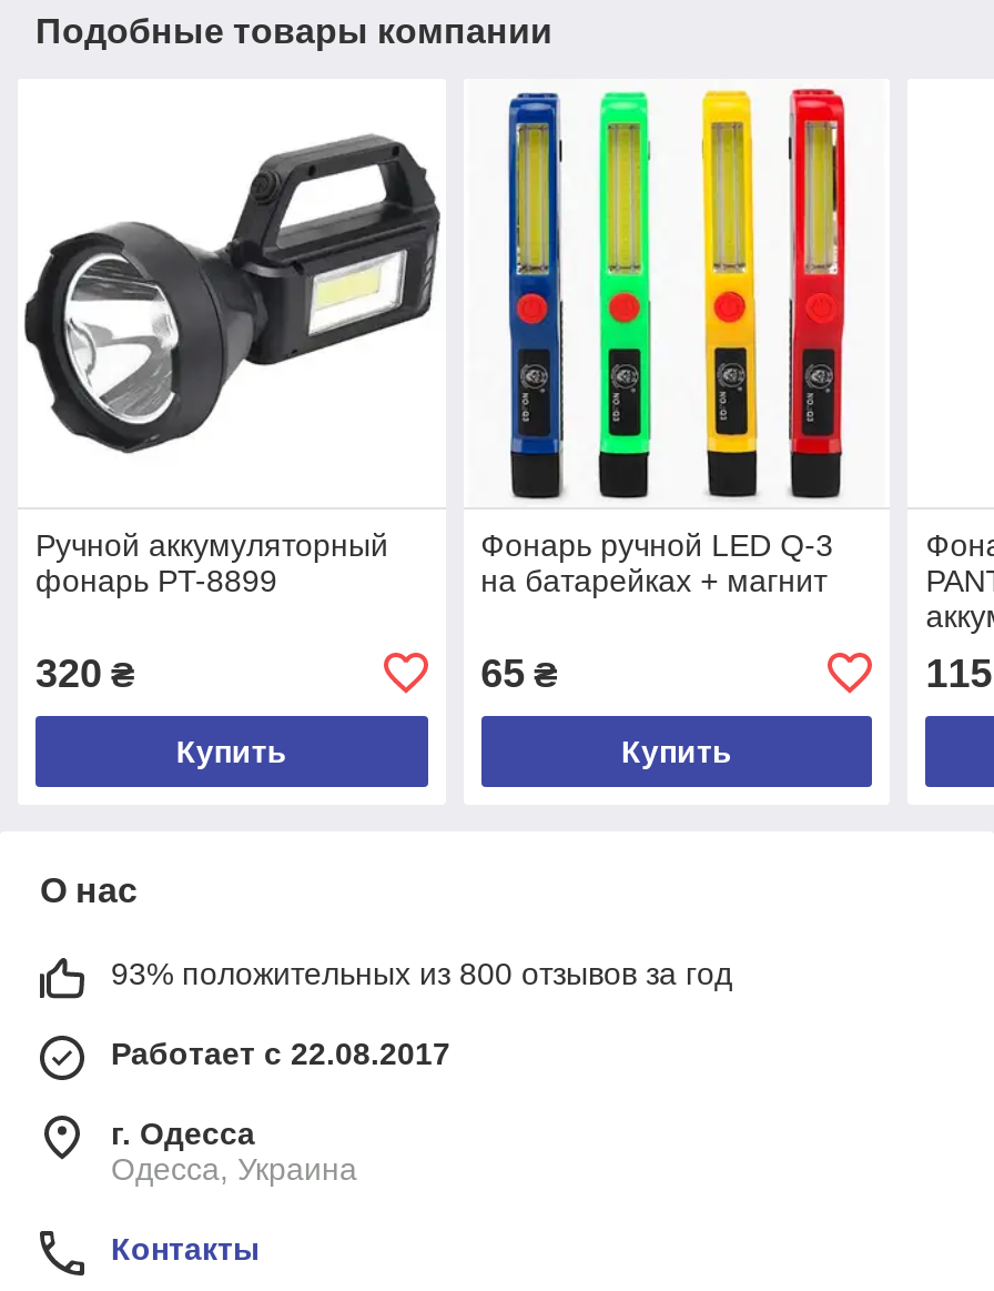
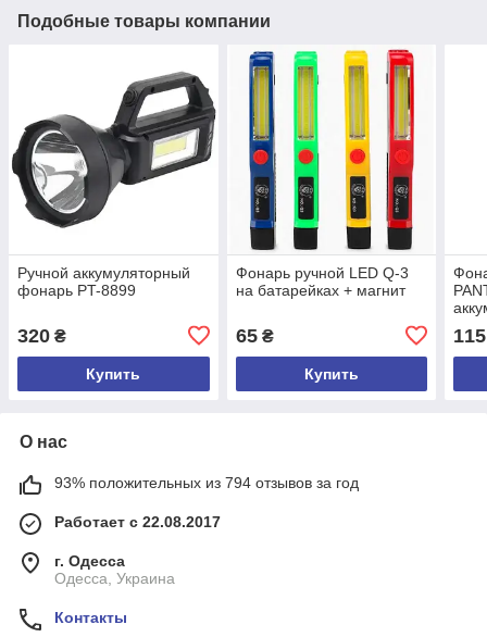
- 93% положительных из 800 отзывов за год
+ 93% положительных из 794 отзывов за год
